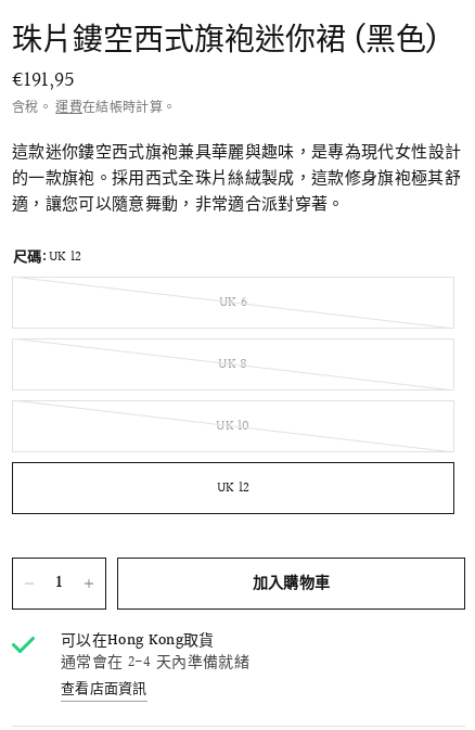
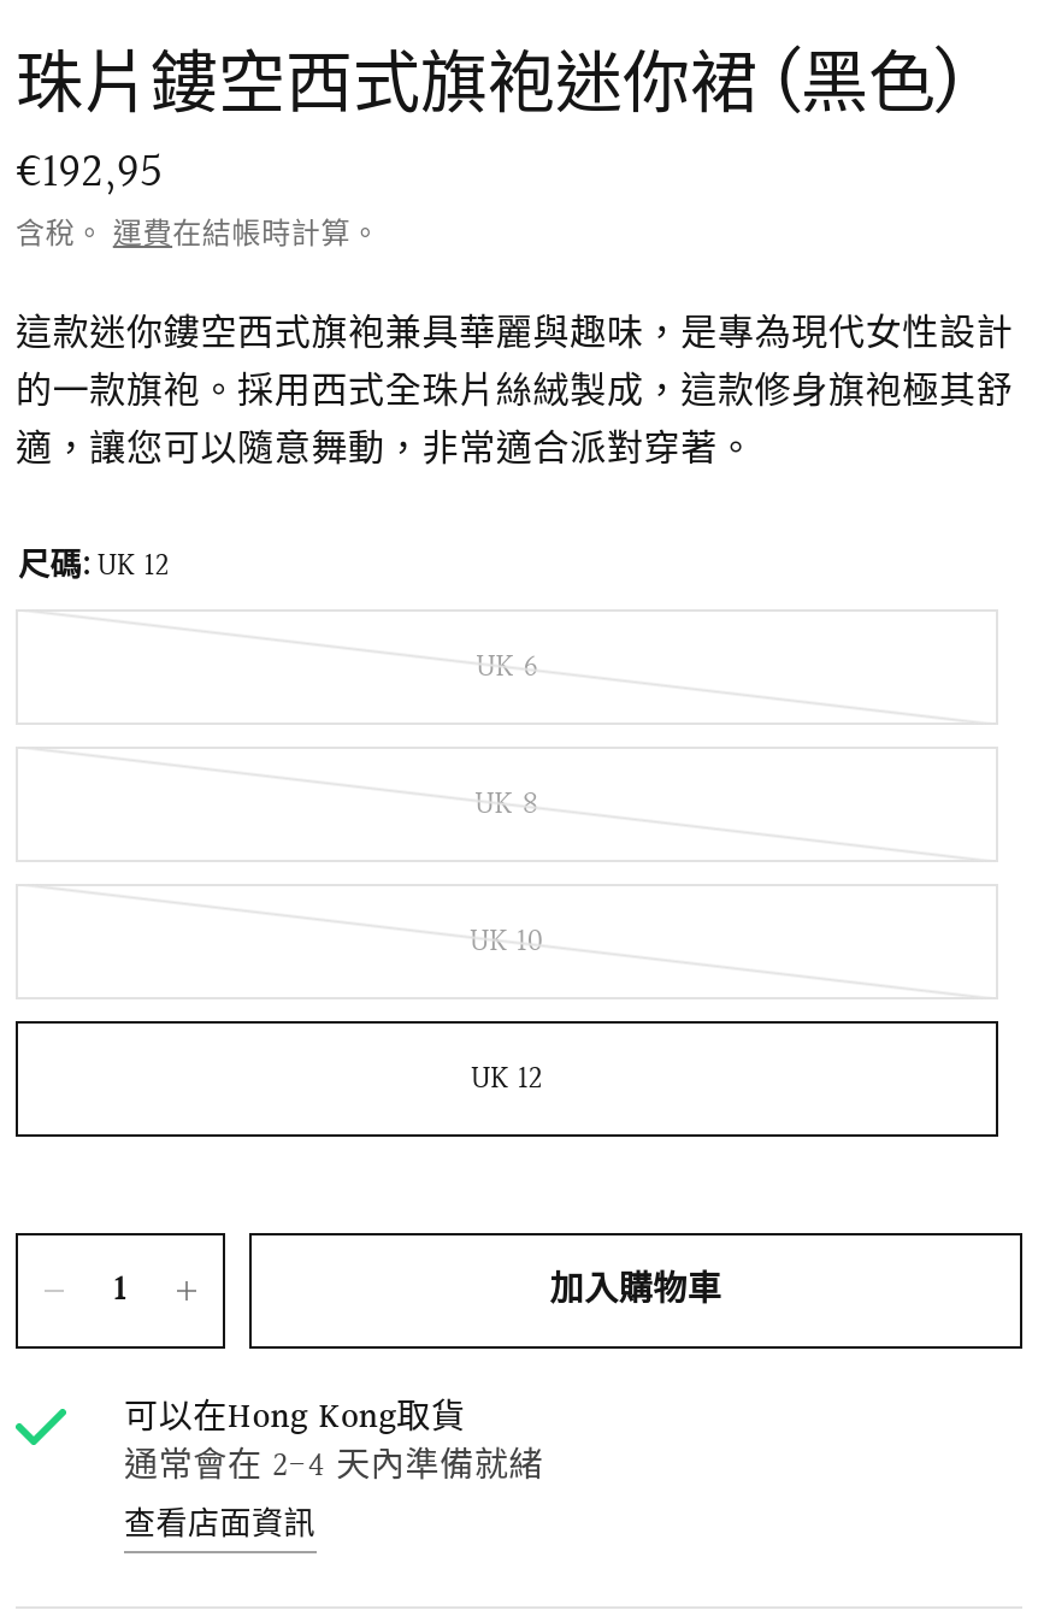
- €191,95
+ €192,95
